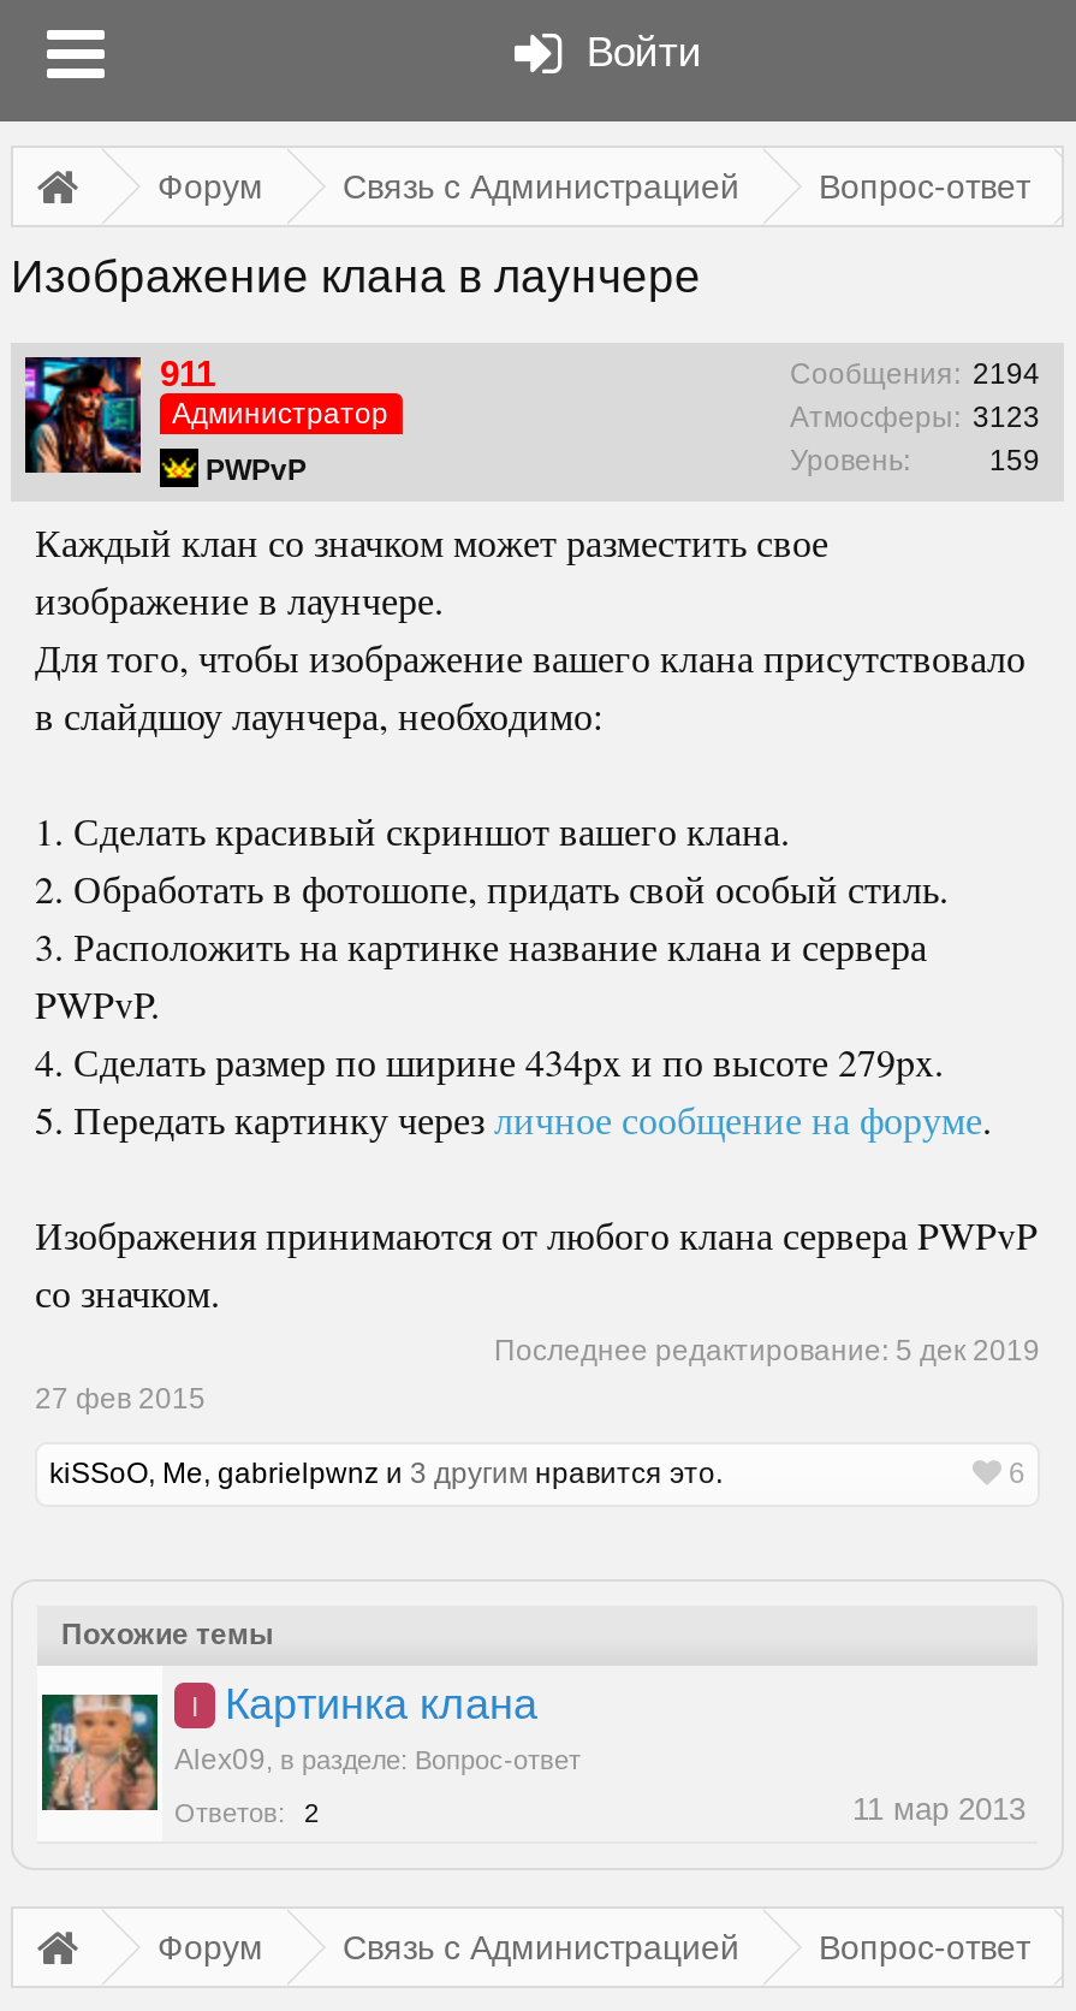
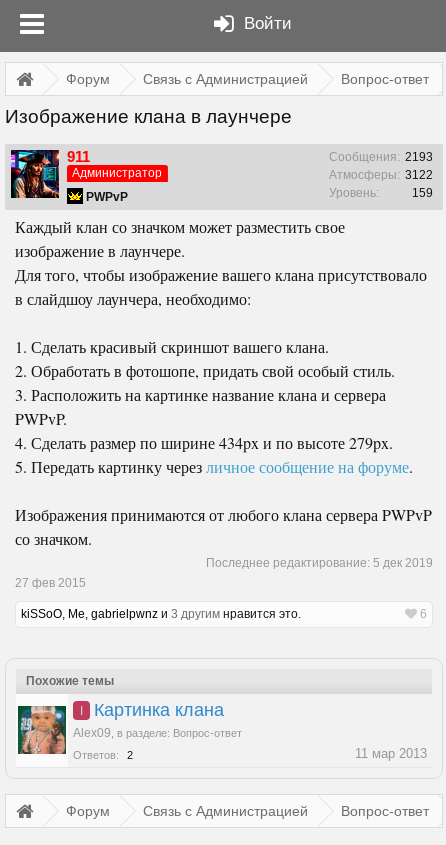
- Сообщения: 2194
+ Сообщения: 2193

- Атмосферы: 3123
+ Атмосферы: 3122
